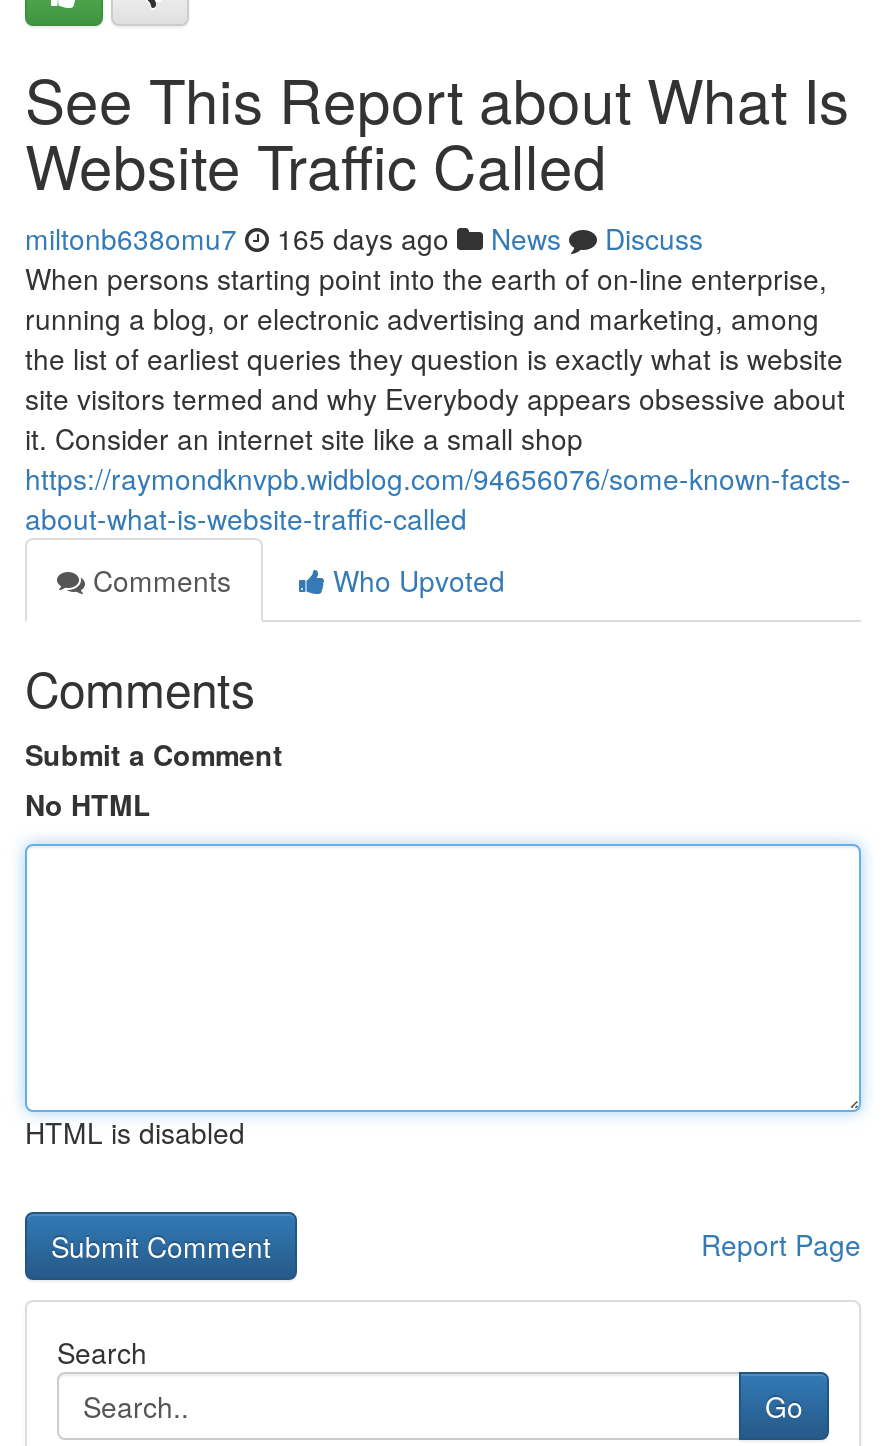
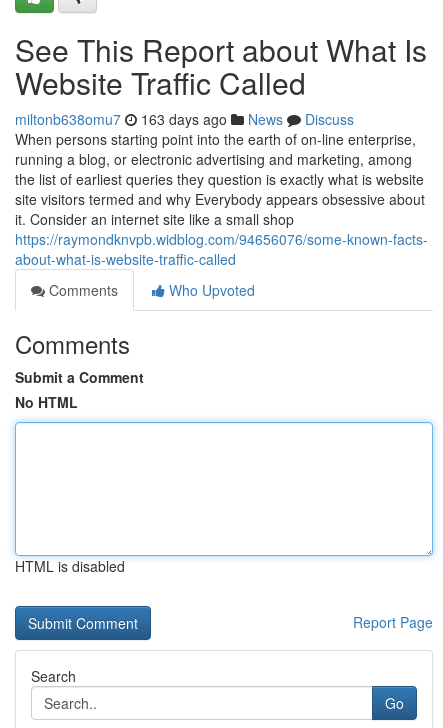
- miltonb638omu7 165 days ago News Discuss
+ miltonb638omu7 163 days ago News Discuss
